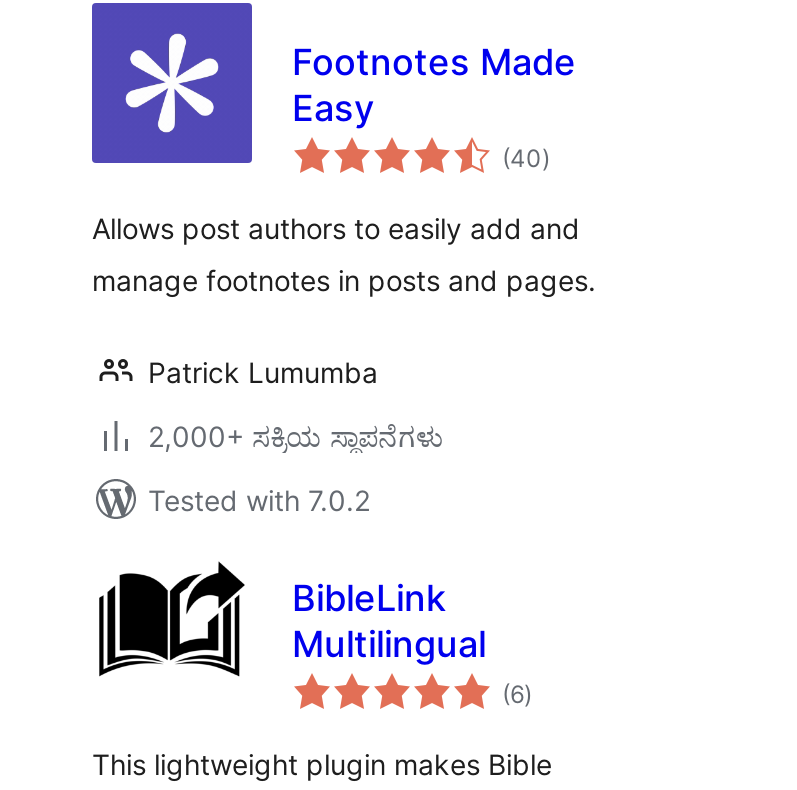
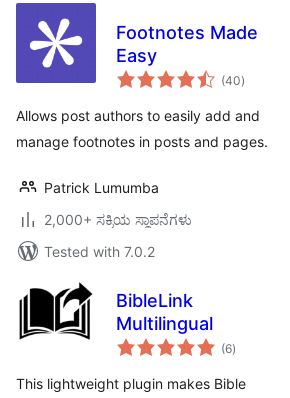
- [image]
+ [image]
